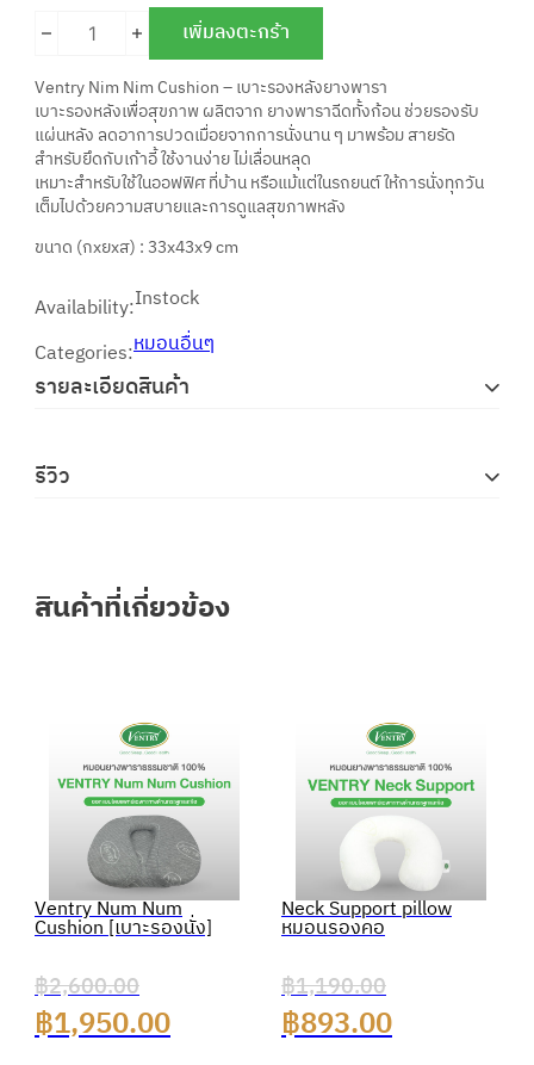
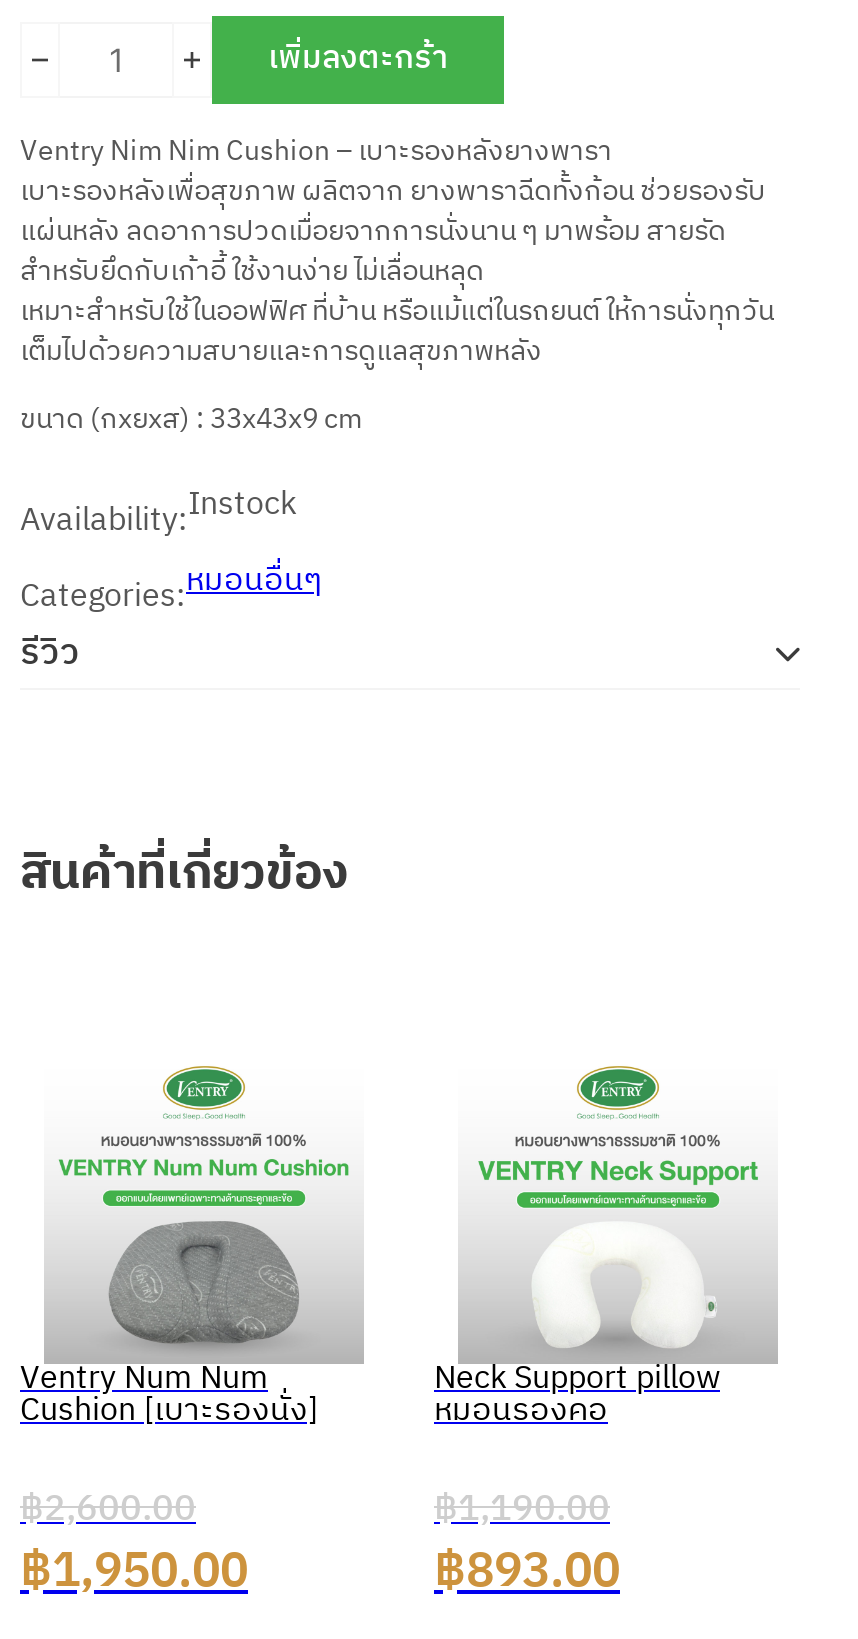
- รายละเอียดสินค้า
